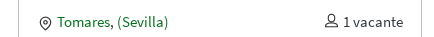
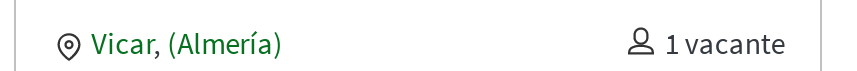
- Tomares, (Sevilla)
+ Vicar, (Almería)
